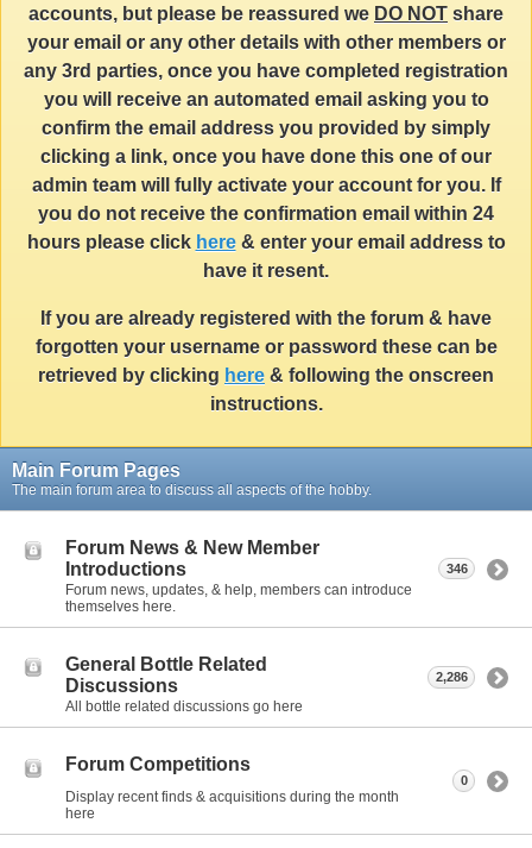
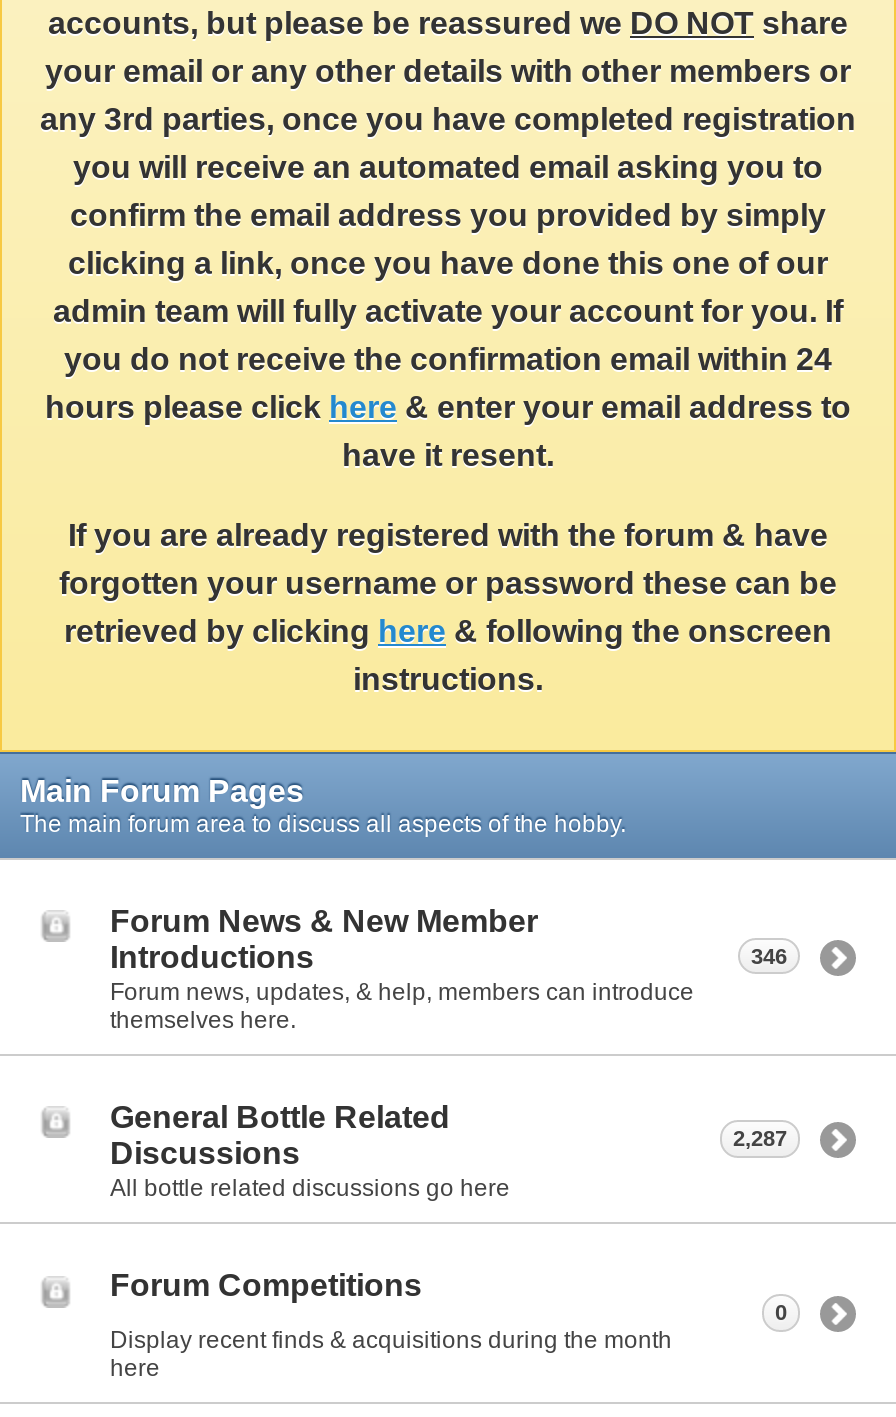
- 2,286
+ 2,287
